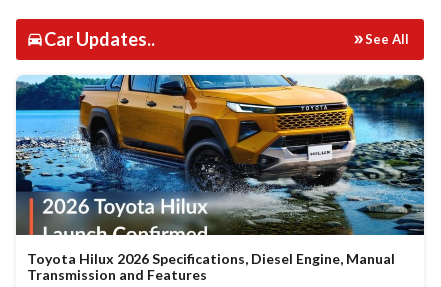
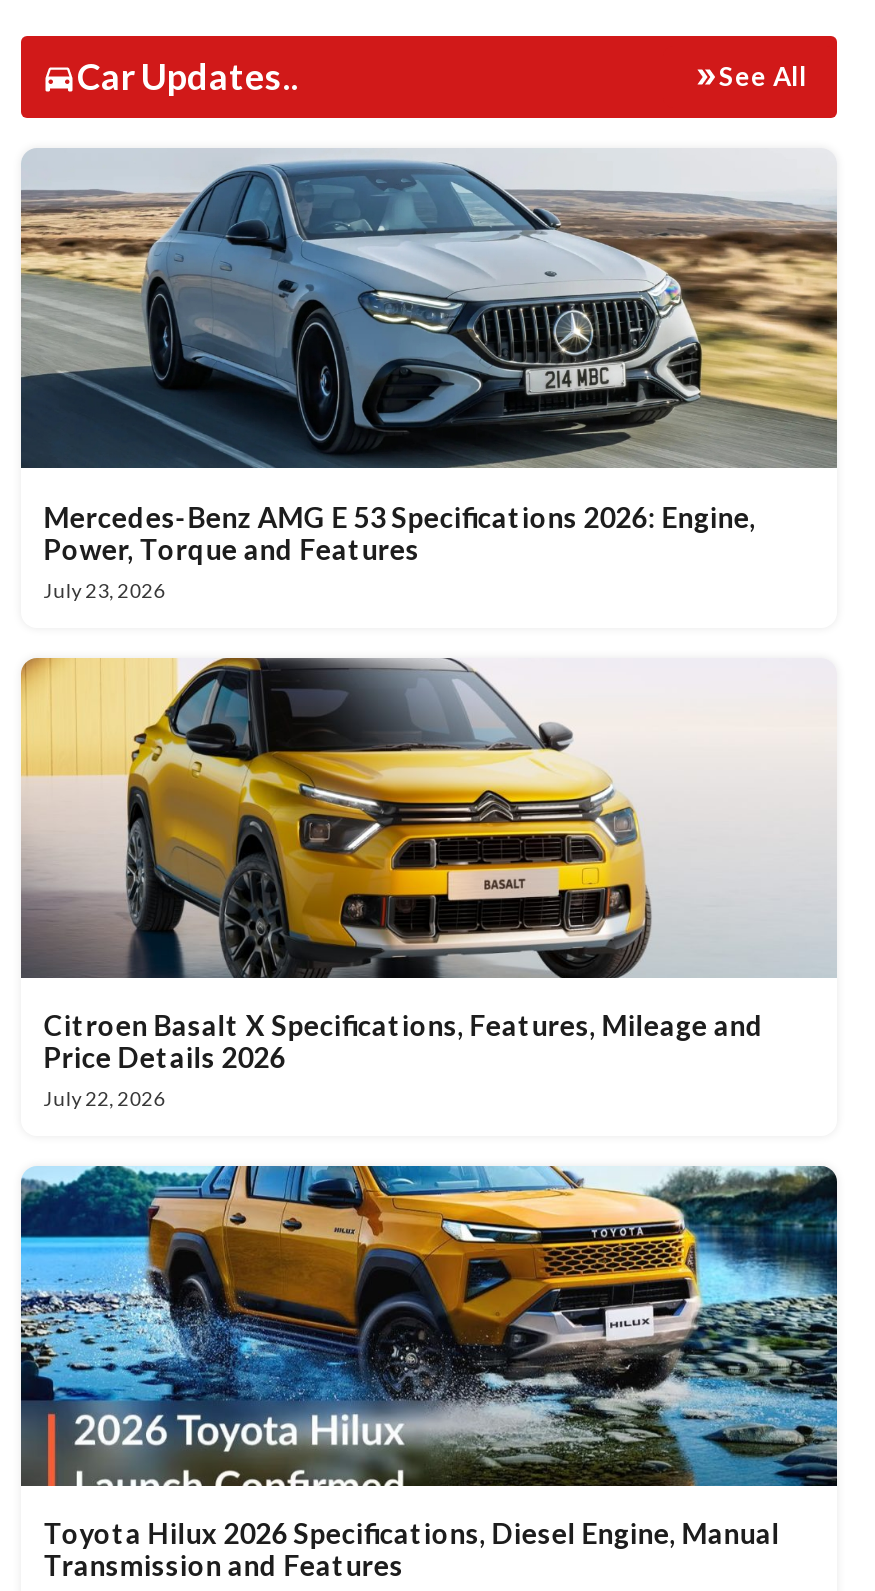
+ [image]
+ Mercedes-Benz AMG E 53 Specifications 2026: Engine,
+ Power, Torque and Features
+ July 23, 2026

+ [image]
+ Citroen Basalt X Specifications, Features, Mileage and
+ Price Details 2026
+ July 22, 2026
